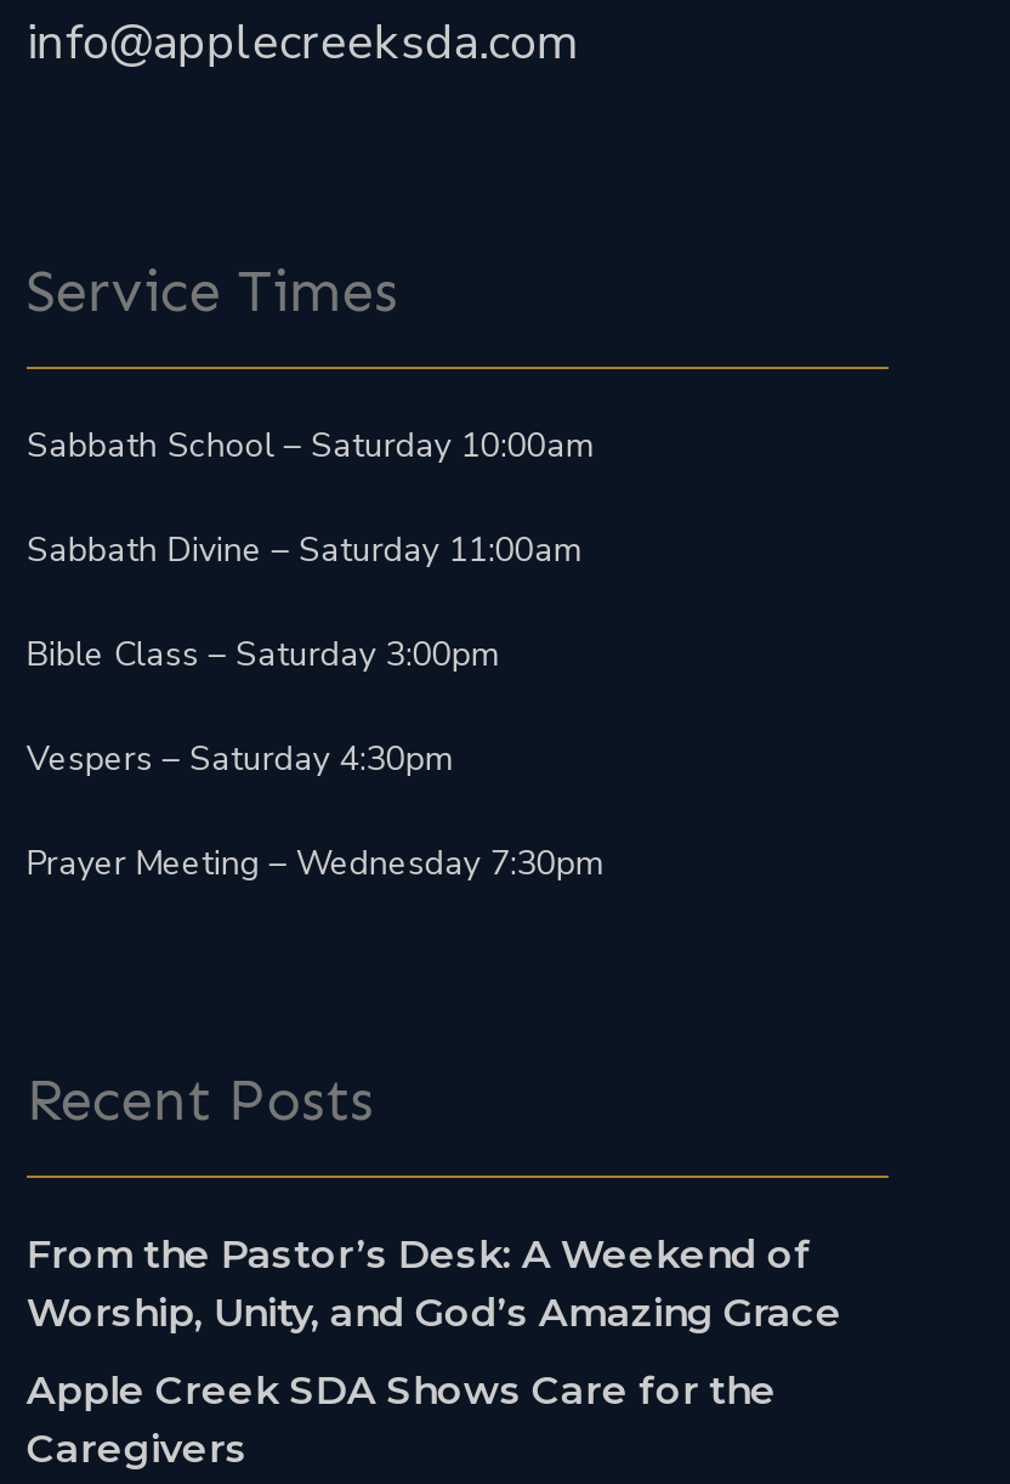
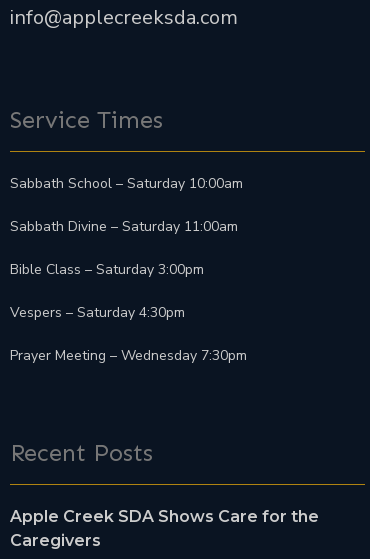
- From the Pastor’s Desk: A Weekend of
- Worship, Unity, and God’s Amazing Grace
